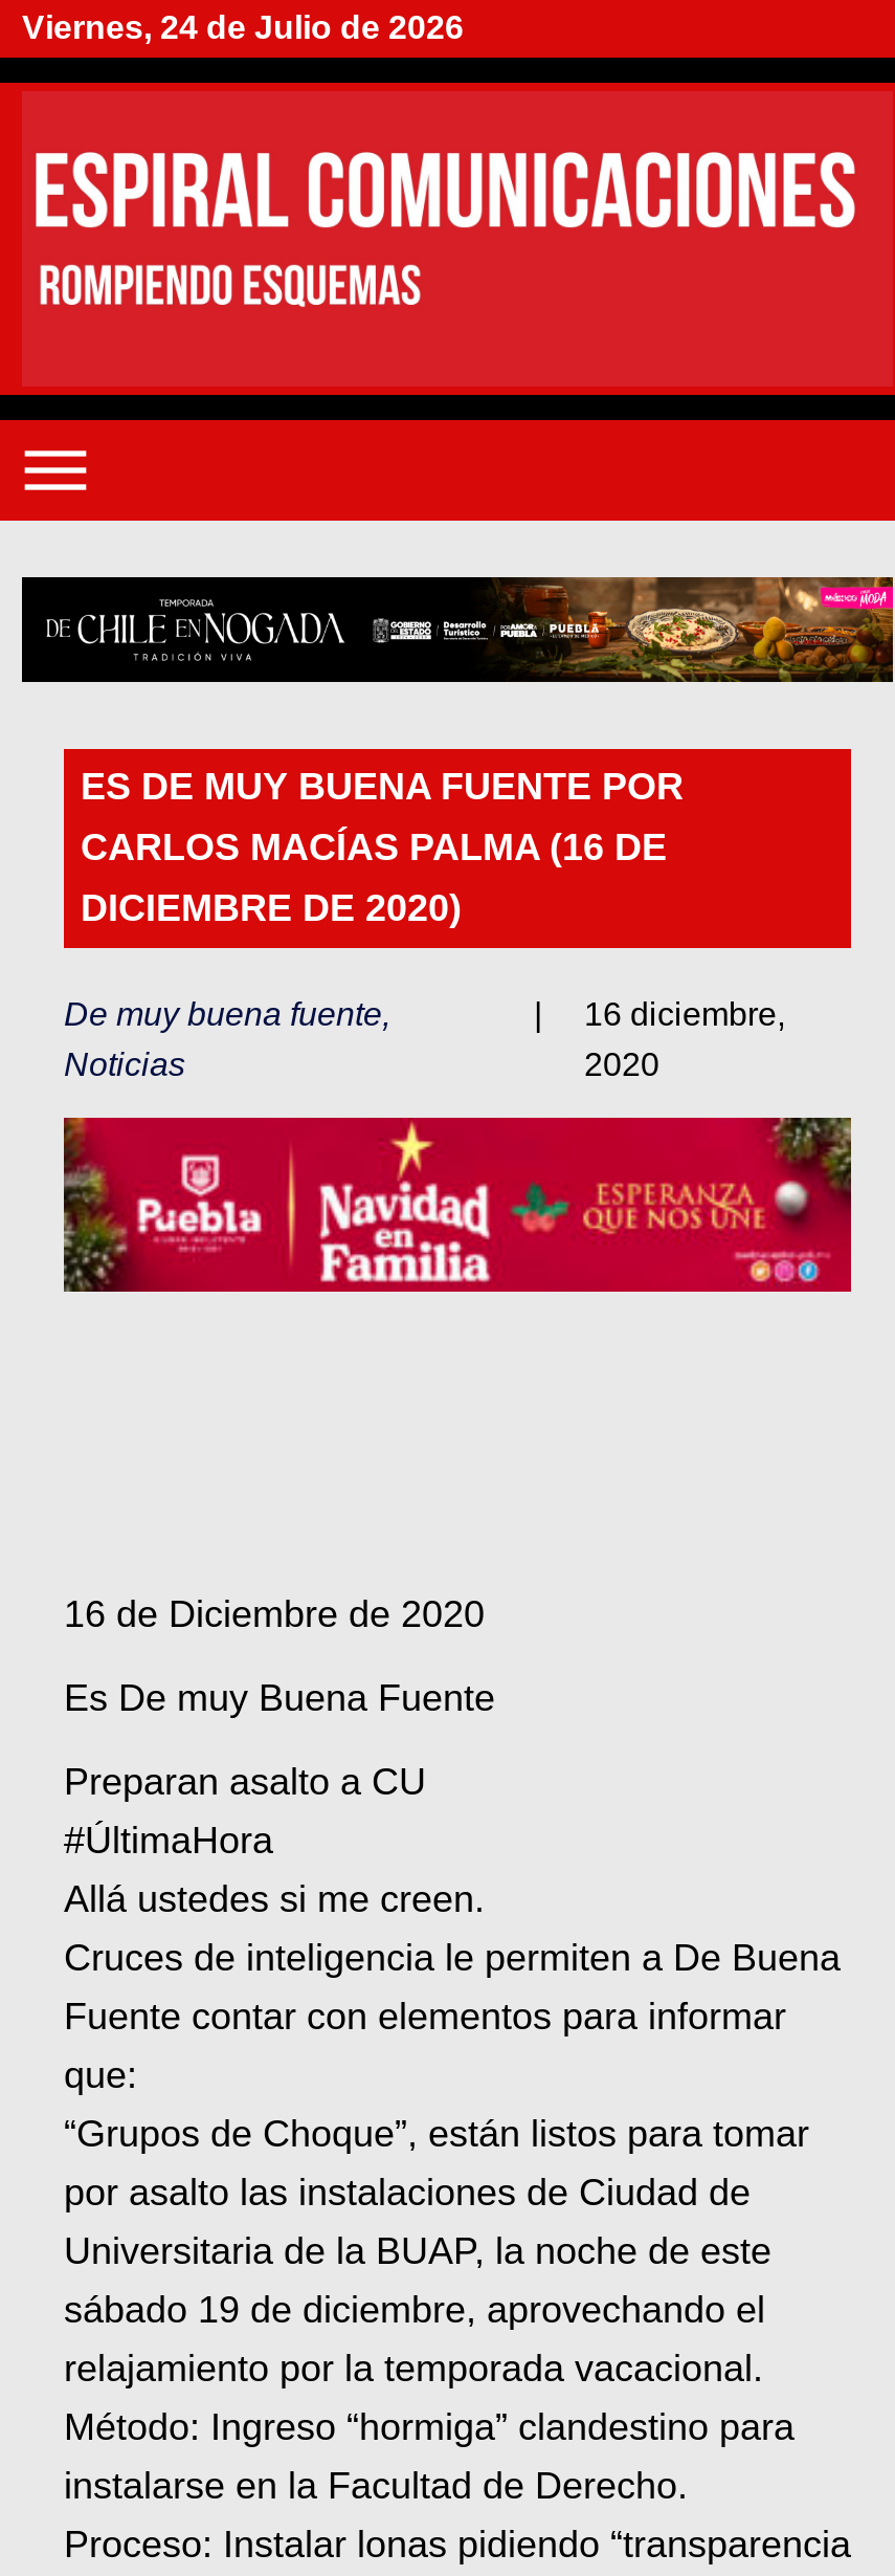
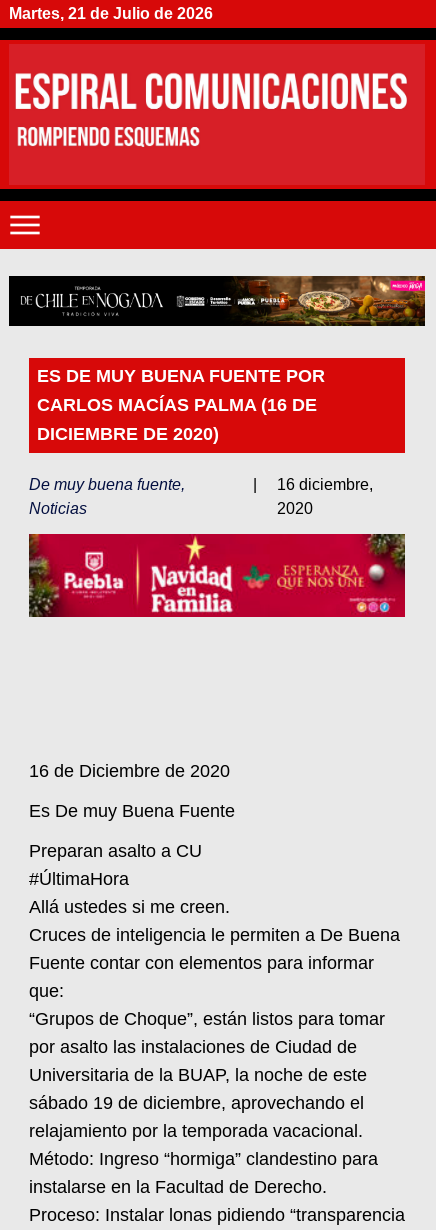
- Viernes, 24 de Julio de 2026
+ Martes, 21 de Julio de 2026
